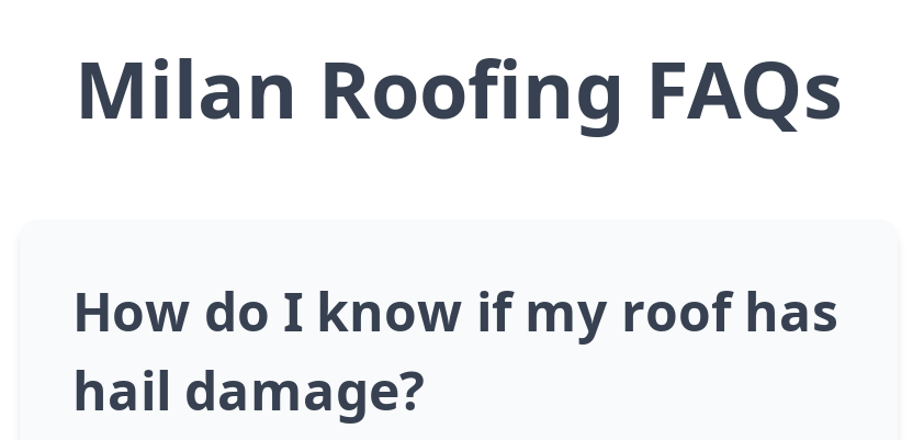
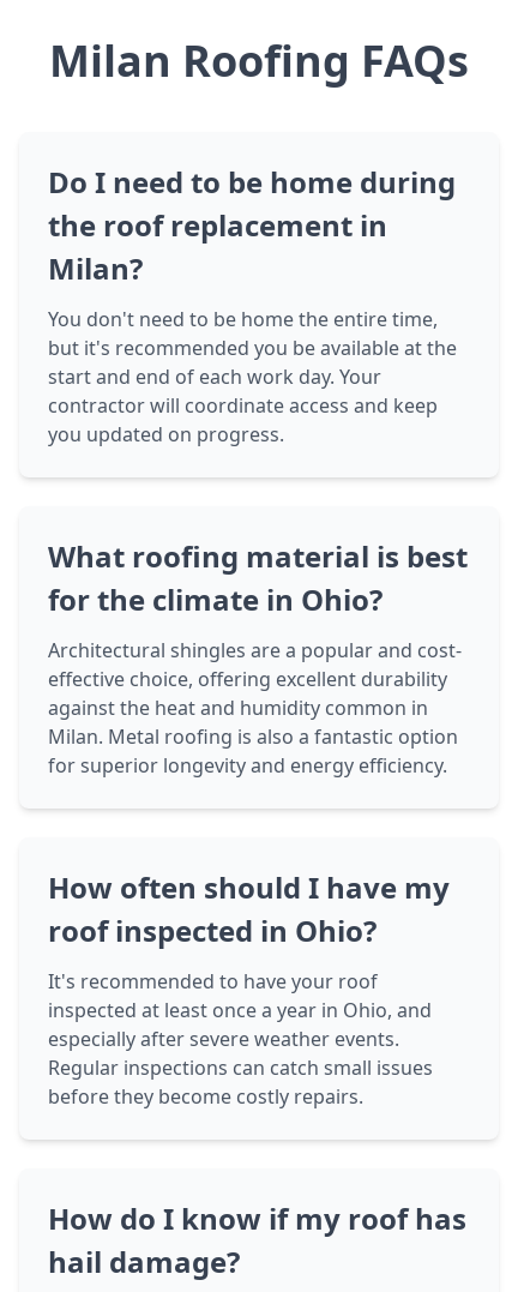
+ Do I need to be home during
+ the roof replacement in
+ Milan?
+ You don't need to be home the entire time,
+ but it's recommended you be available at the
+ start and end of each work day. Your
+ contractor will coordinate access and keep
+ you updated on progress.
+ What roofing material is best
+ for the climate in Ohio?
+ Architectural shingles are a popular and cost-
+ effective choice, offering excellent durability
+ against the heat and humidity common in
+ Milan. Metal roofing is also a fantastic option
+ for superior longevity and energy efficiency.
+ How often should I have my
+ roof inspected in Ohio?
+ It's recommended to have your roof
+ inspected at least once a year in Ohio, and
+ especially after severe weather events.
+ Regular inspections can catch small issues
+ before they become costly repairs.
